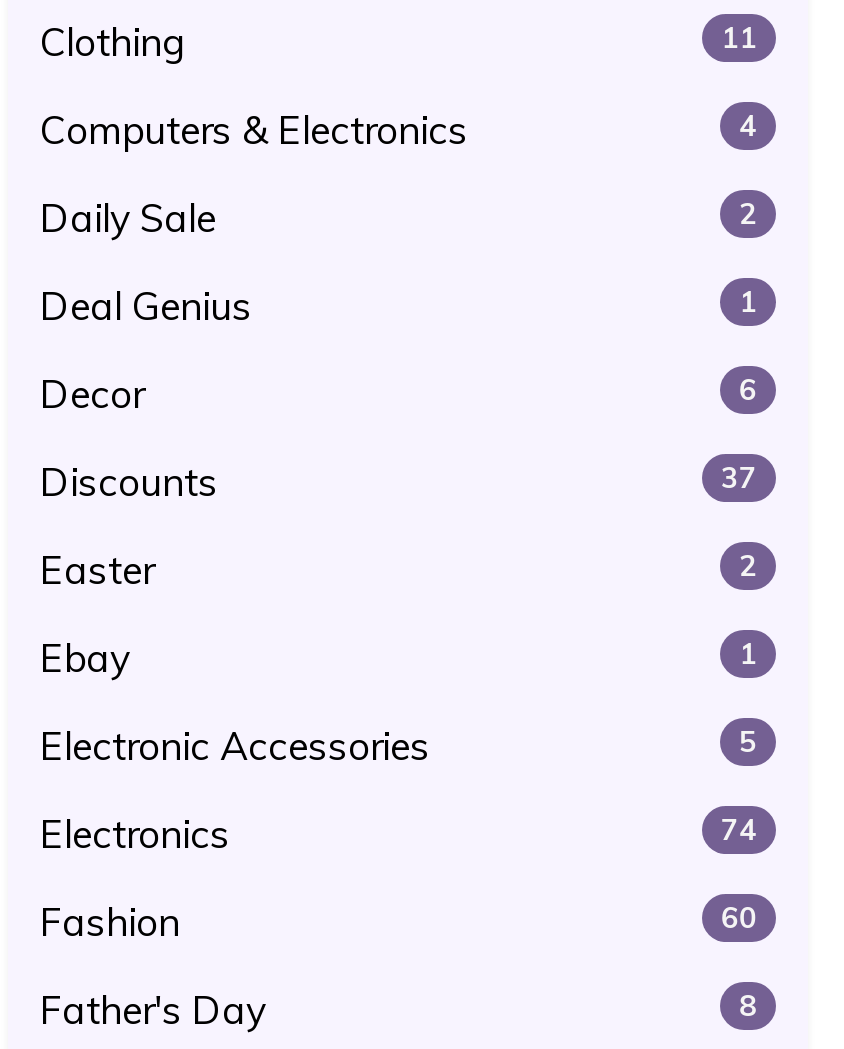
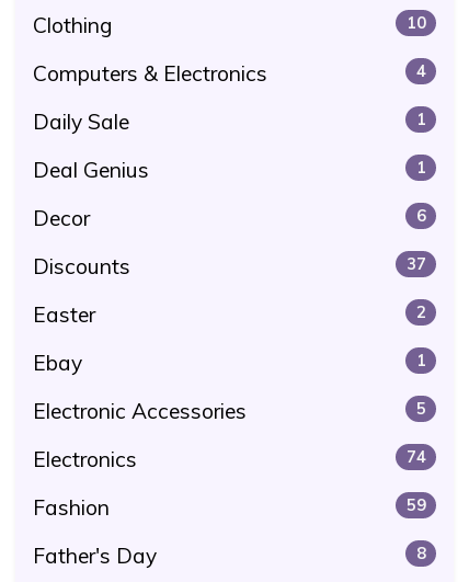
- 11
+ 10

- 2
+ 1

- 60
+ 59
